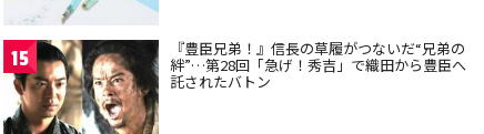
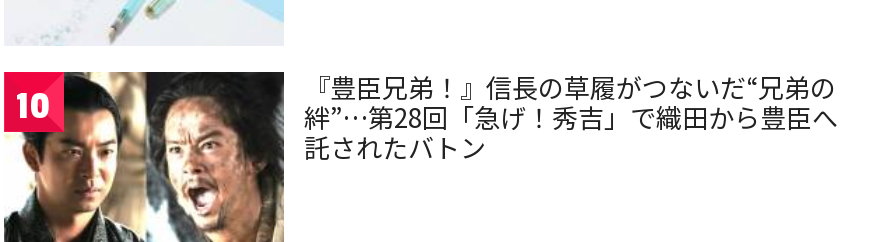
- 15
+ 10
